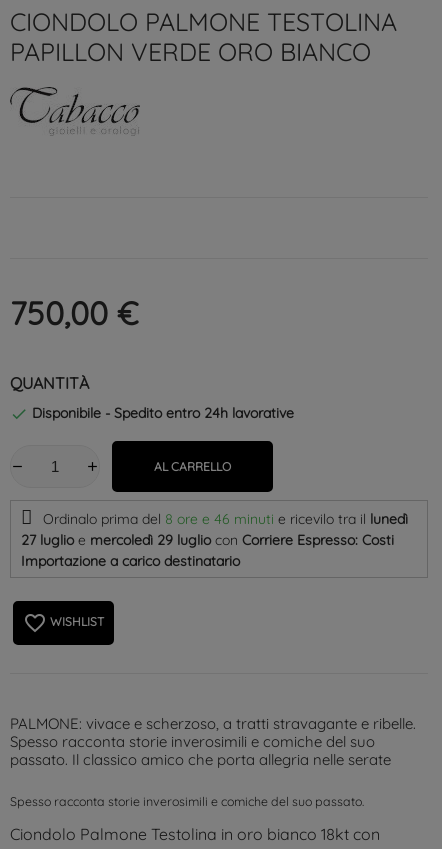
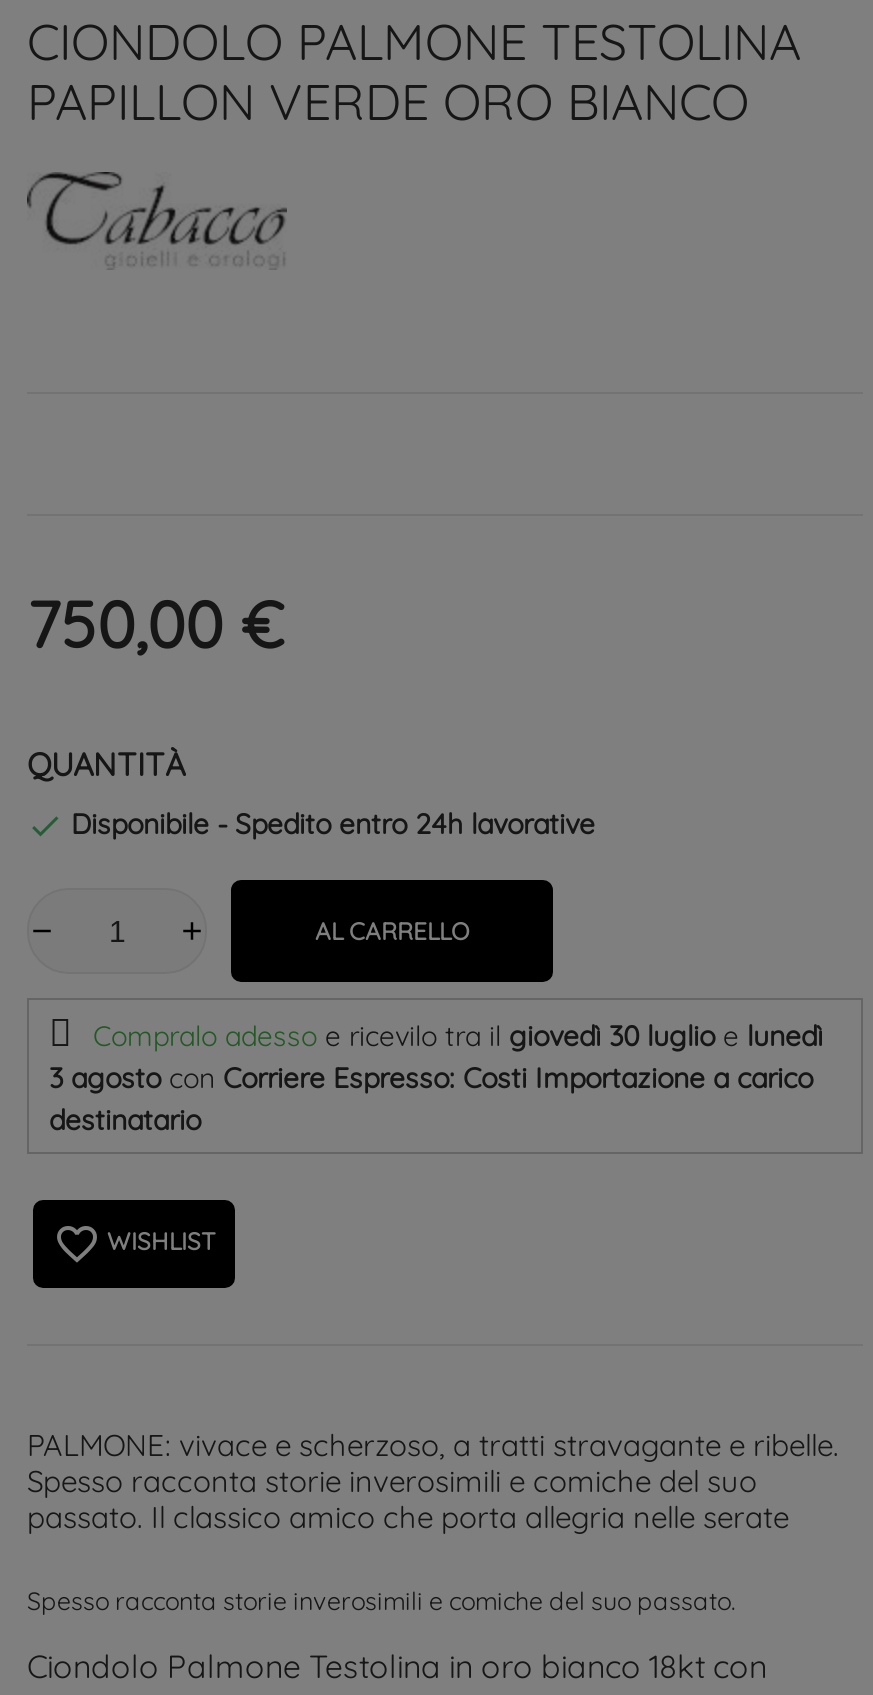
- Ordinalo prima del 8 ore e 46 minuti e ricevilo tra il lunedì
- 27 luglio e mercoledì 29 luglio con Corriere Espresso: Costi
- Importazione a carico destinatario
+ Compralo adesso e ricevilo tra il giovedì 30 luglio e lunedì
+ 3 agosto con Corriere Espresso: Costi Importazione a carico
+ destinatario
